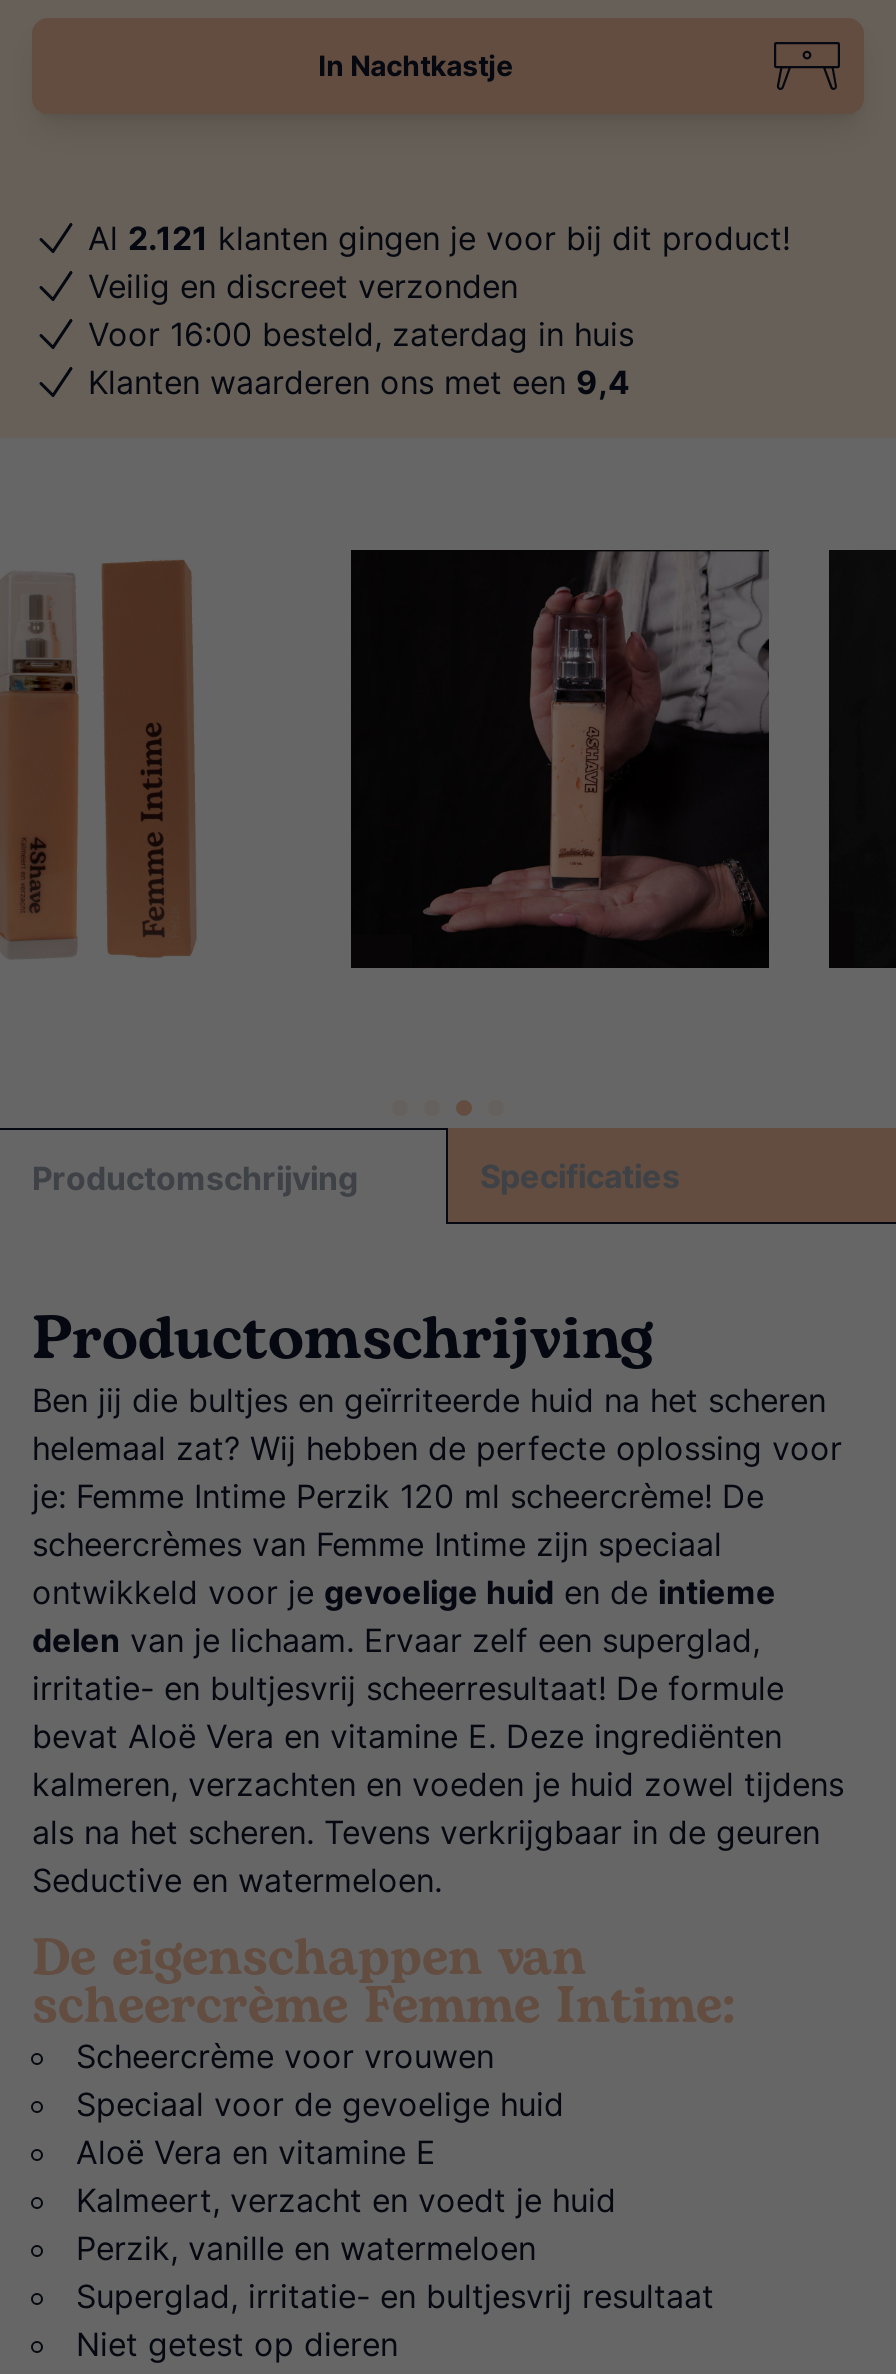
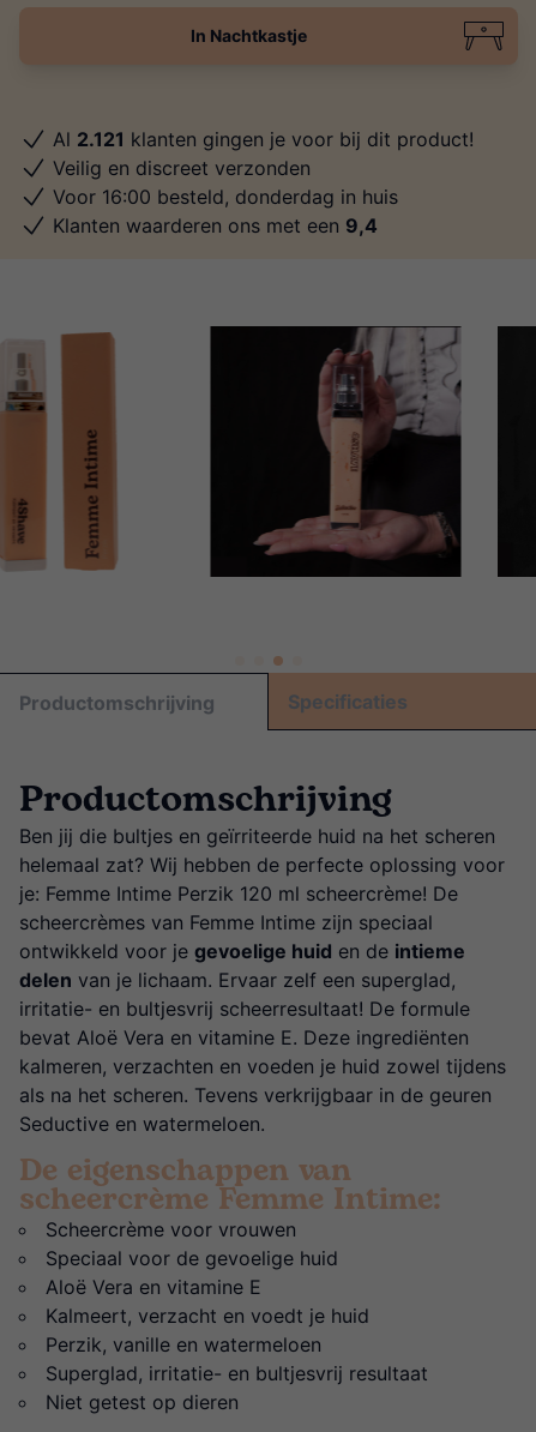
- Voor 16:00 besteld, zaterdag in huis
+ Voor 16:00 besteld, donderdag in huis
